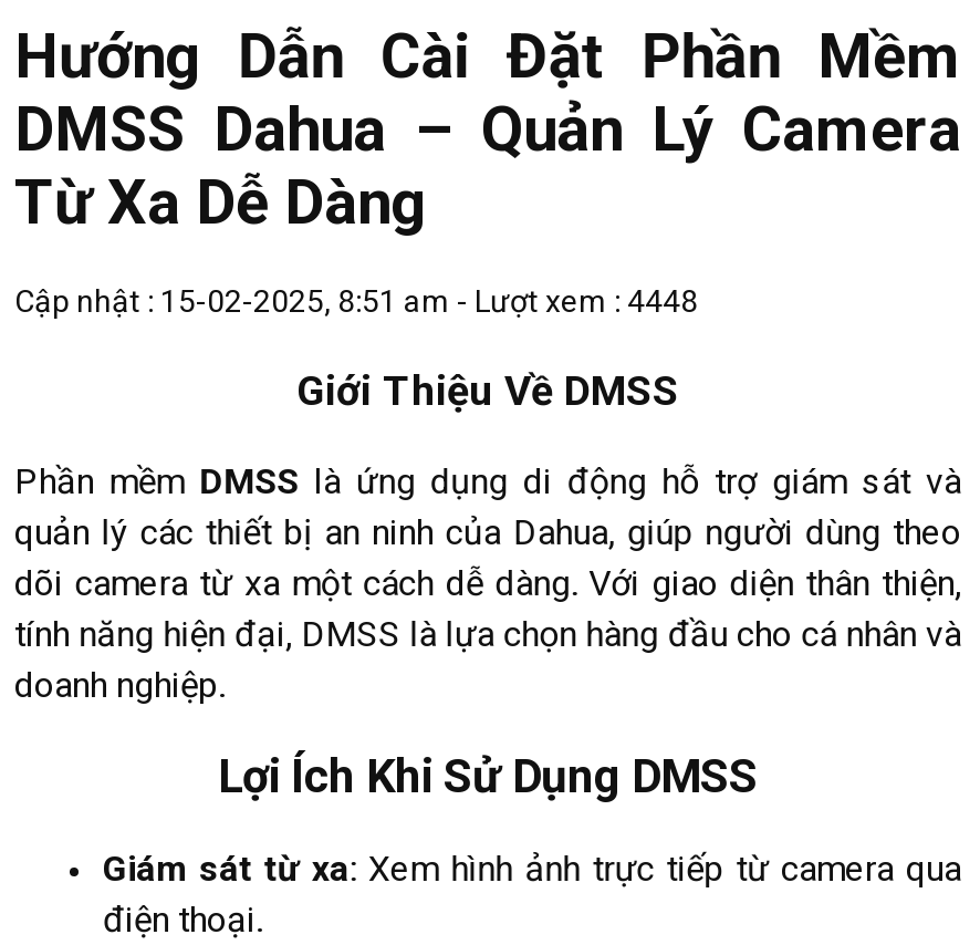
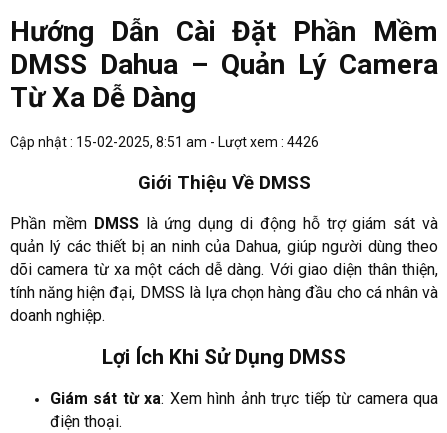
- Cập nhật : 15-02-2025, 8:51 am - Lượt xem : 4448
+ Cập nhật : 15-02-2025, 8:51 am - Lượt xem : 4426
